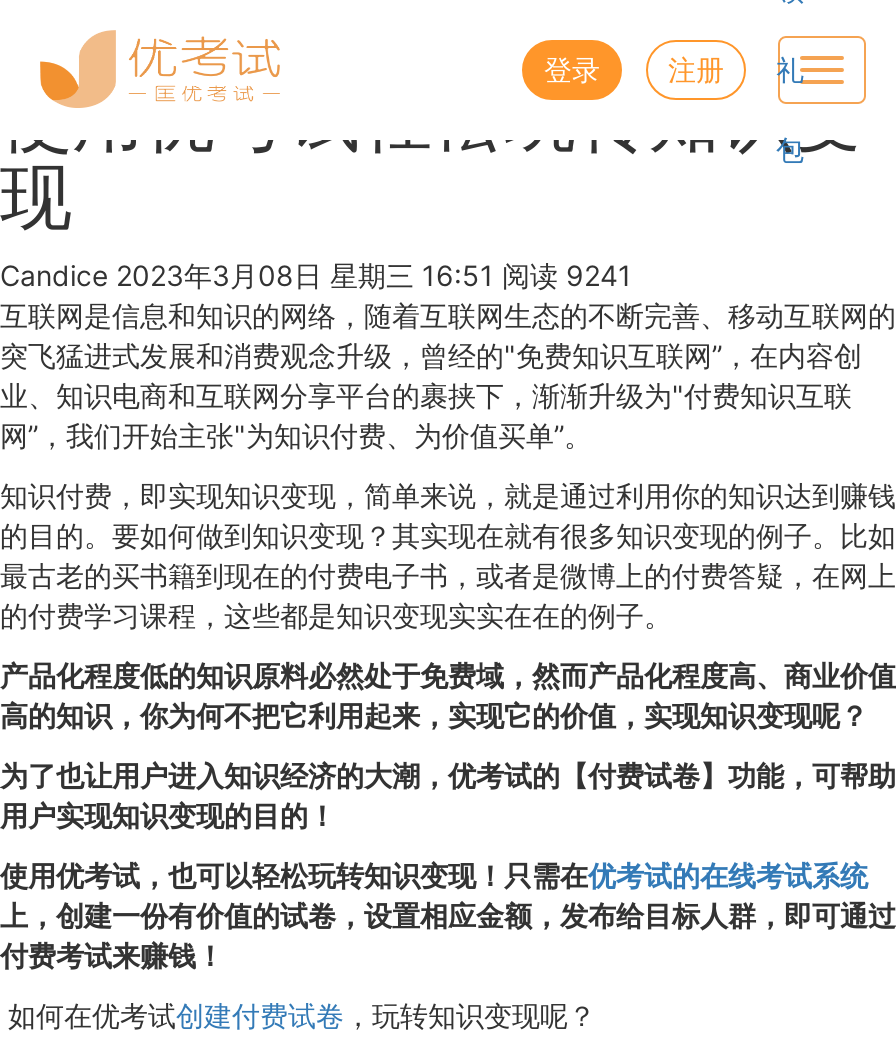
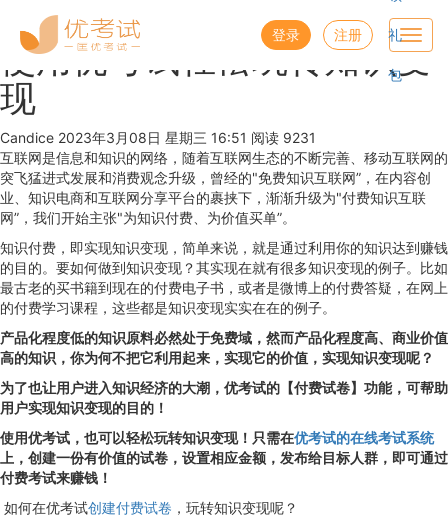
- Candice 2023年3月08日 星期三 16:51 阅读 9241
+ Candice 2023年3月08日 星期三 16:51 阅读 9231
